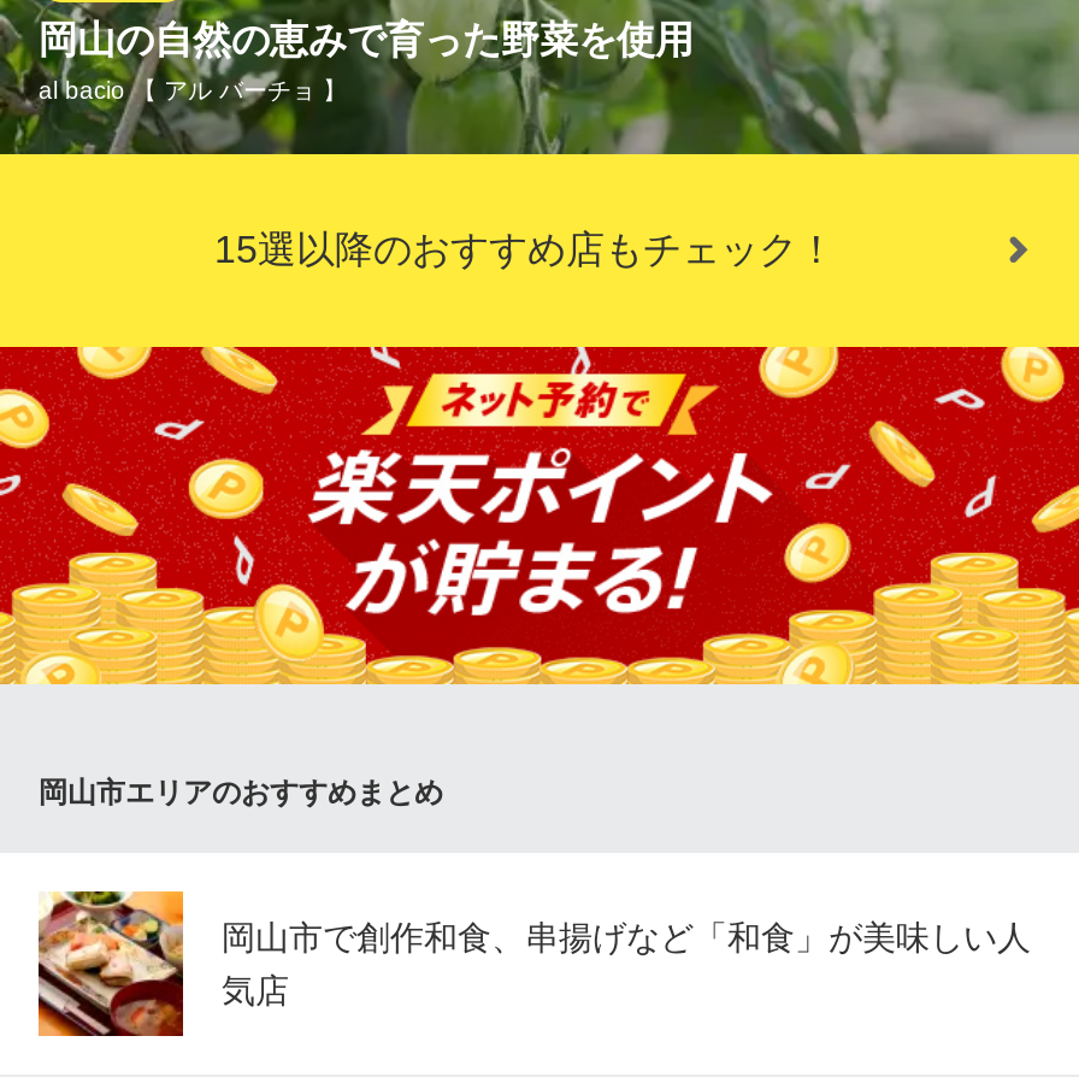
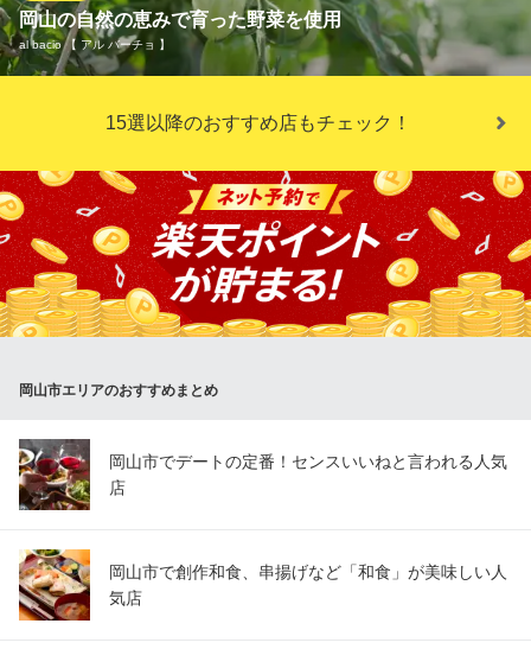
+ [image]
+ 岡山市でデートの定番！センスいいねと言われる人気
+ 店
